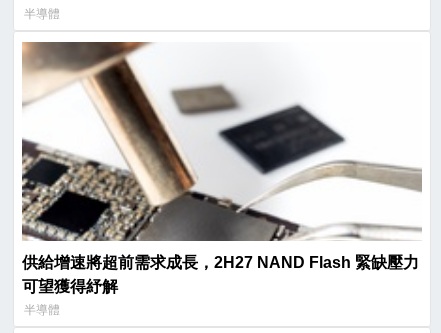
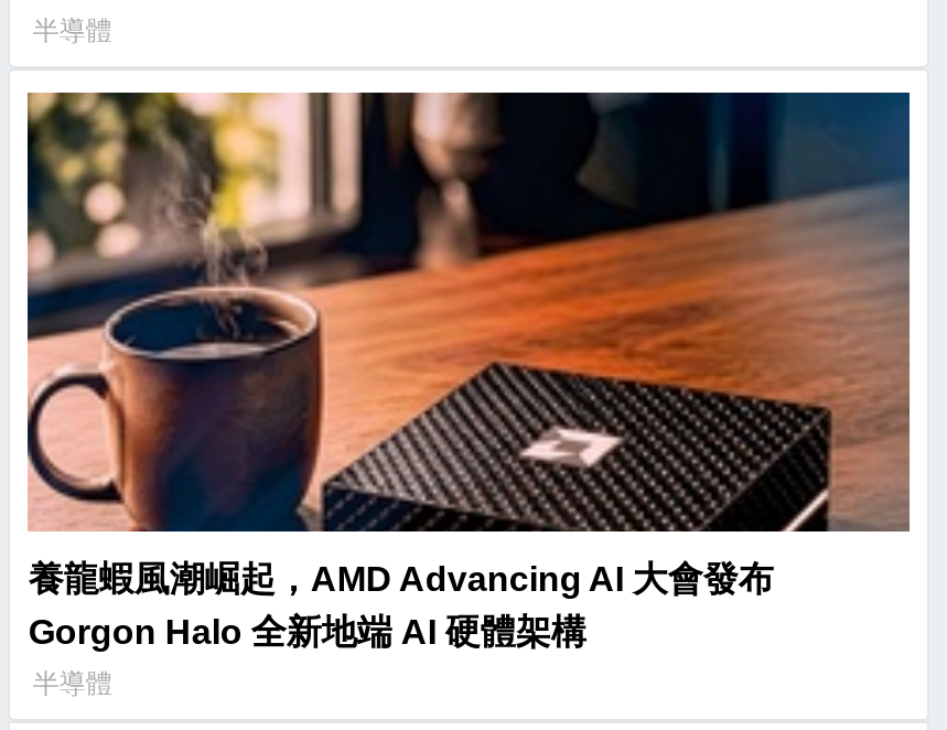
- [image]
- 供給增速將超前需求成長，2H27 NAND Flash 緊缺壓力
- 可望獲得紓解
+ [image]
+ 養龍蝦風潮崛起，AMD Advancing AI 大會發布
+ Gorgon Halo 全新地端 AI 硬體架構
